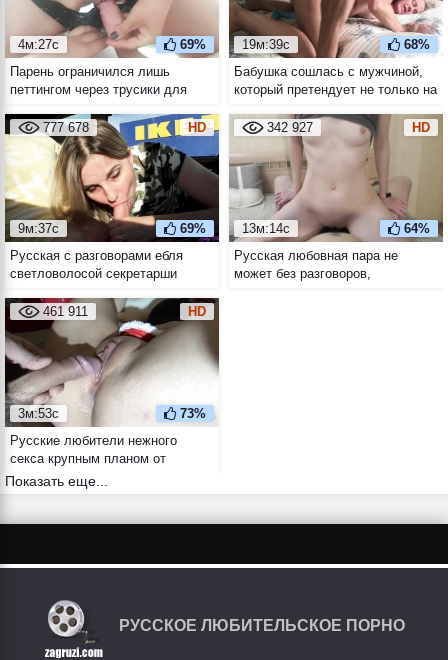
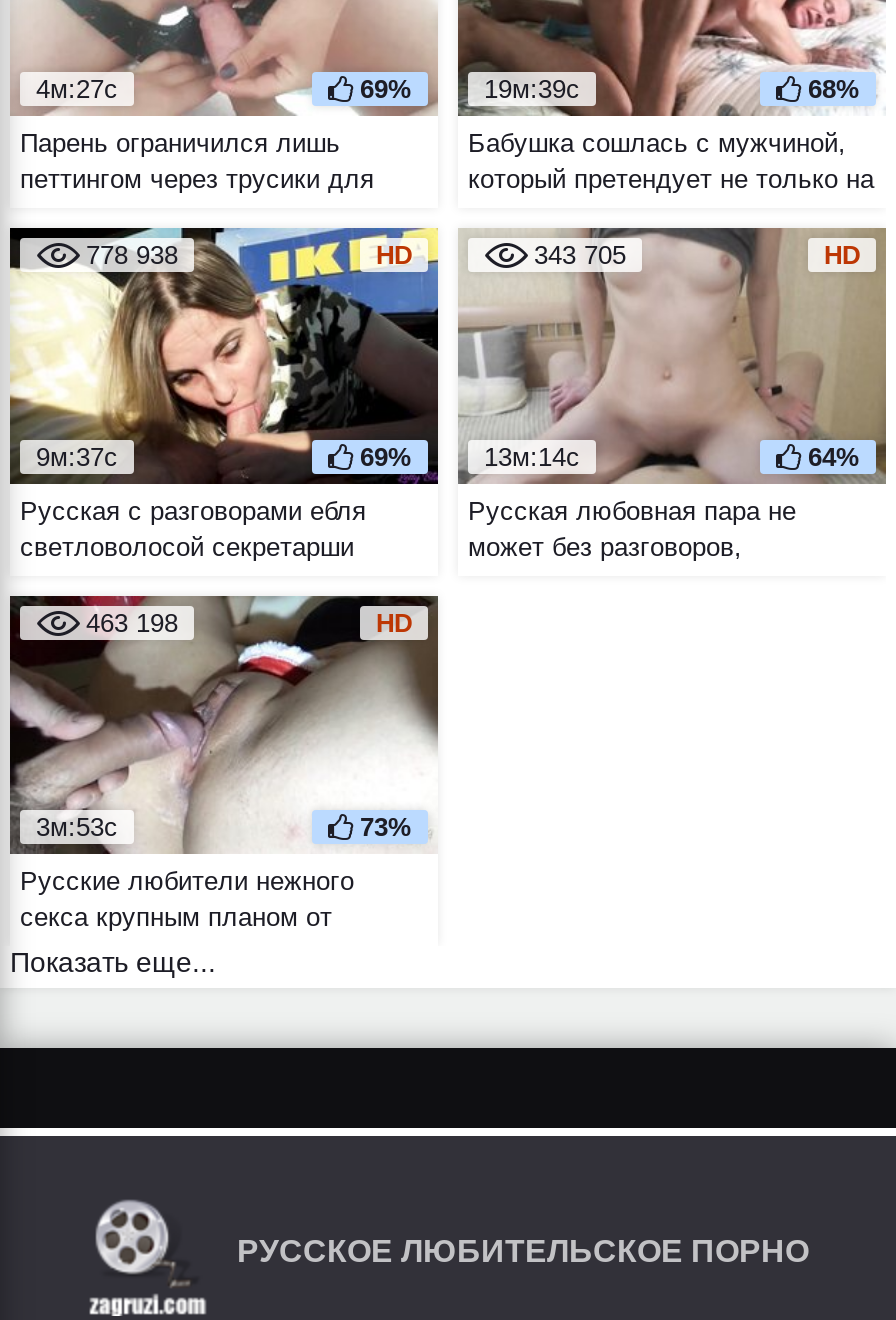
- 777 678
+ 778 938

- 342 927
+ 343 705

- 461 911
+ 463 198
